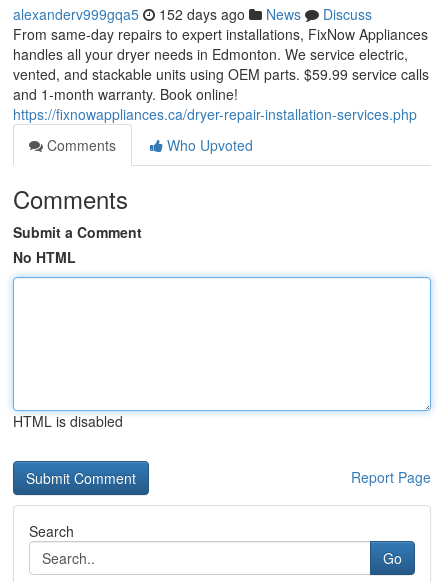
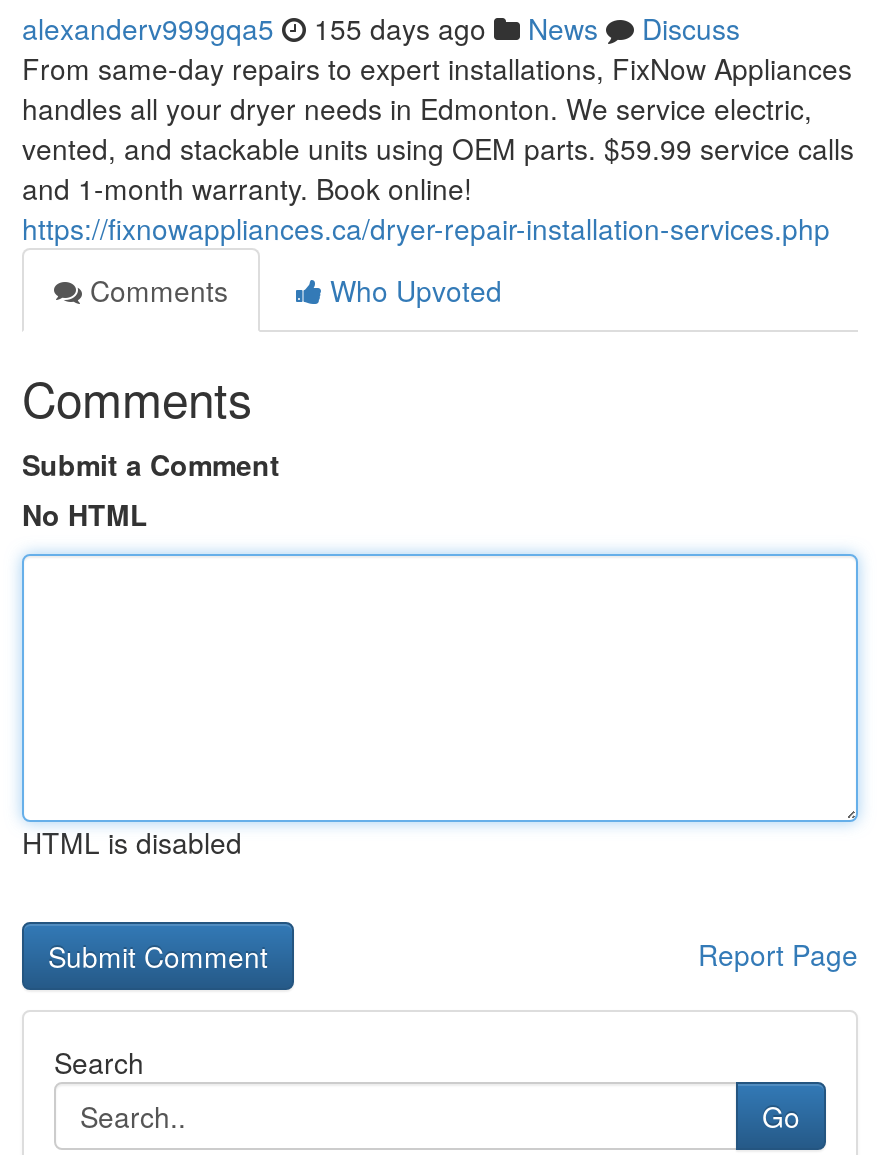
- alexanderv999gqa5 152 days ago News Discuss
+ alexanderv999gqa5 155 days ago News Discuss
